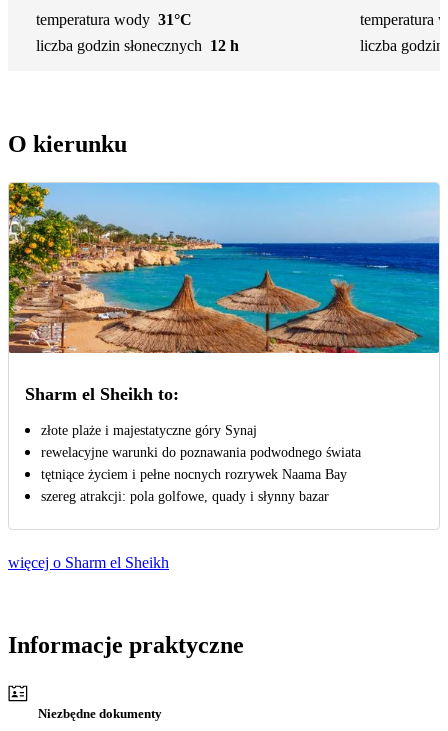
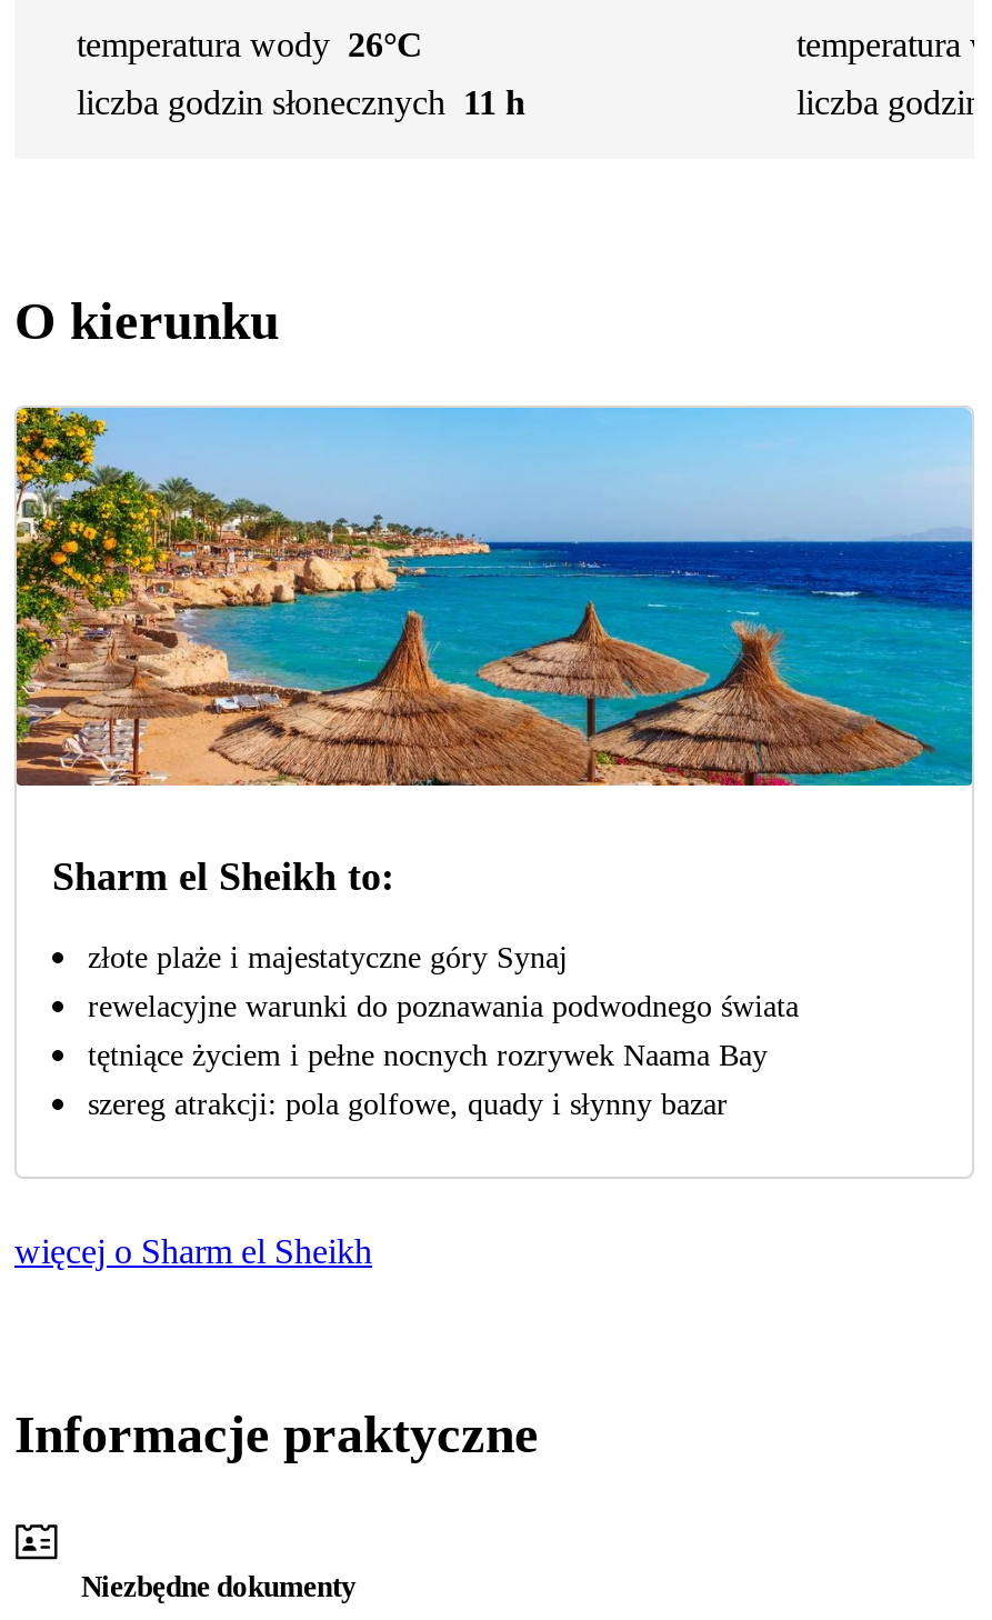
- temperatura wody 31°C
+ temperatura wody 26°C

- liczba godzin słonecznych 12 h
+ liczba godzin słonecznych 11 h
